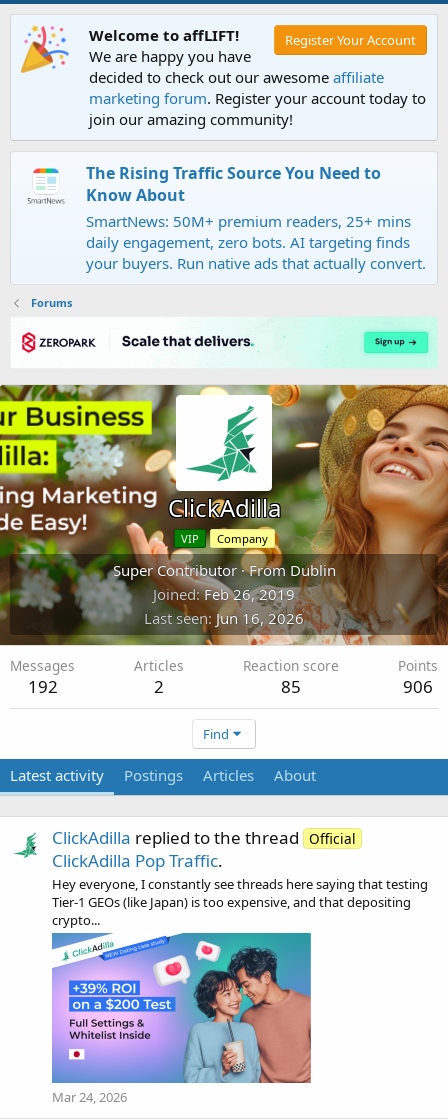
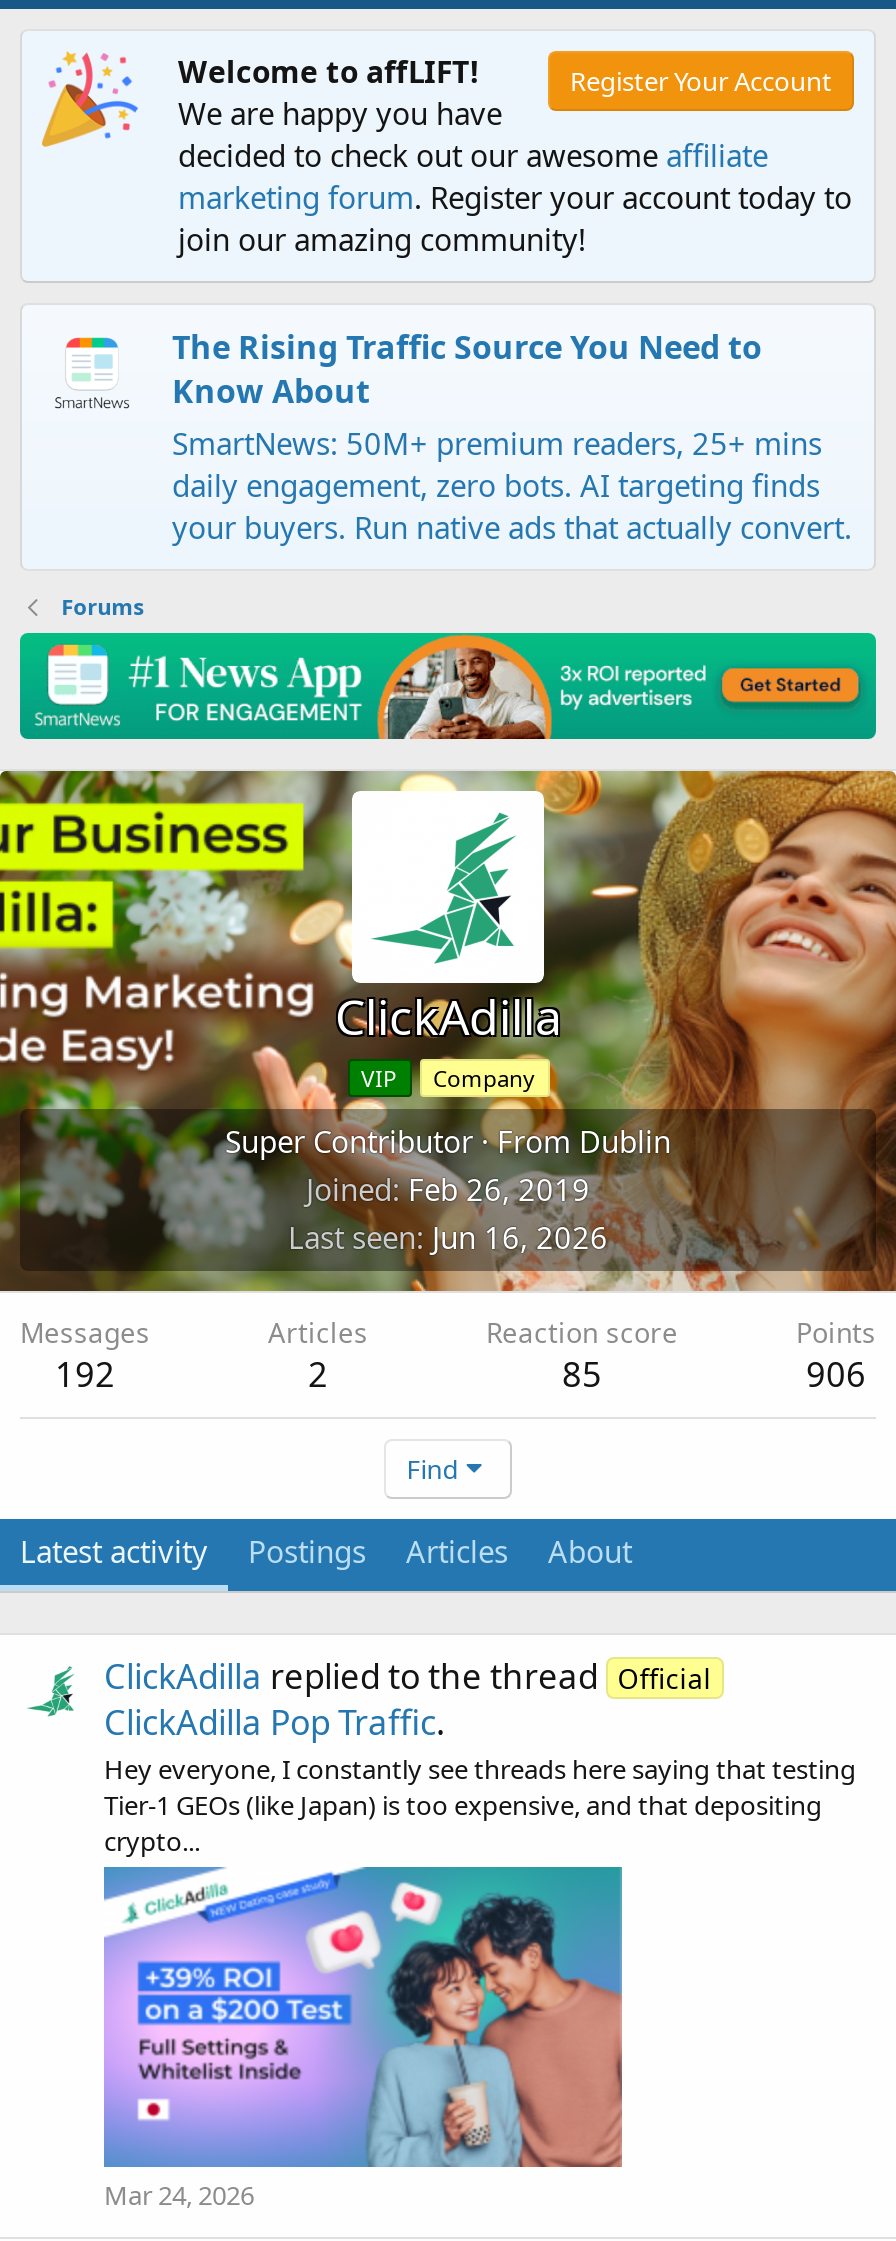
- [image]
+ [image]
